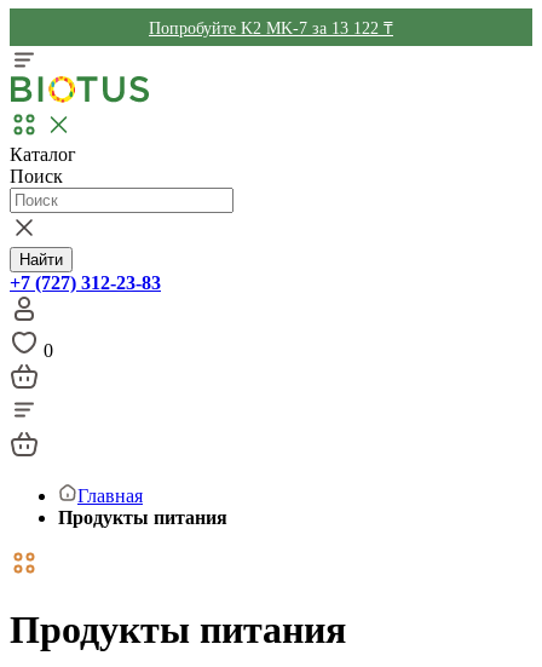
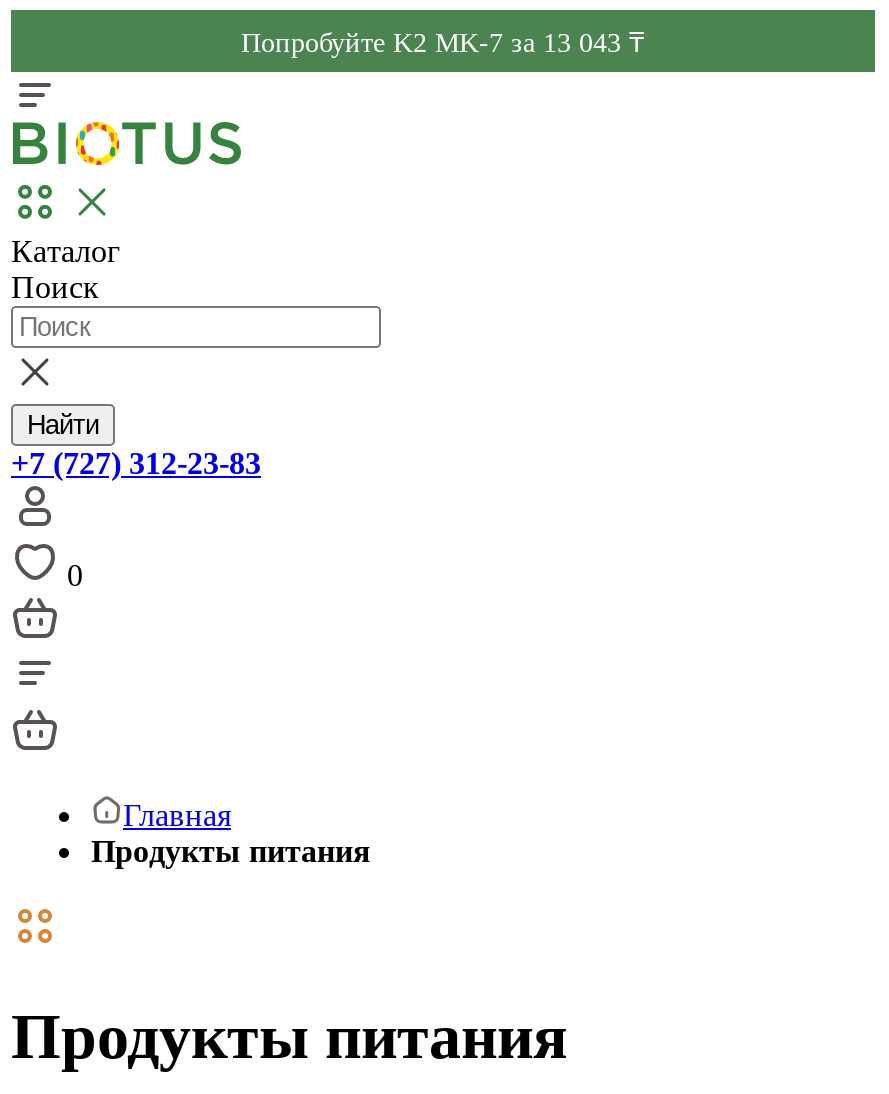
- Попробуйте K2 MK-7 за 13 122 ₸
+ Попробуйте K2 MK-7 за 13 043 ₸
